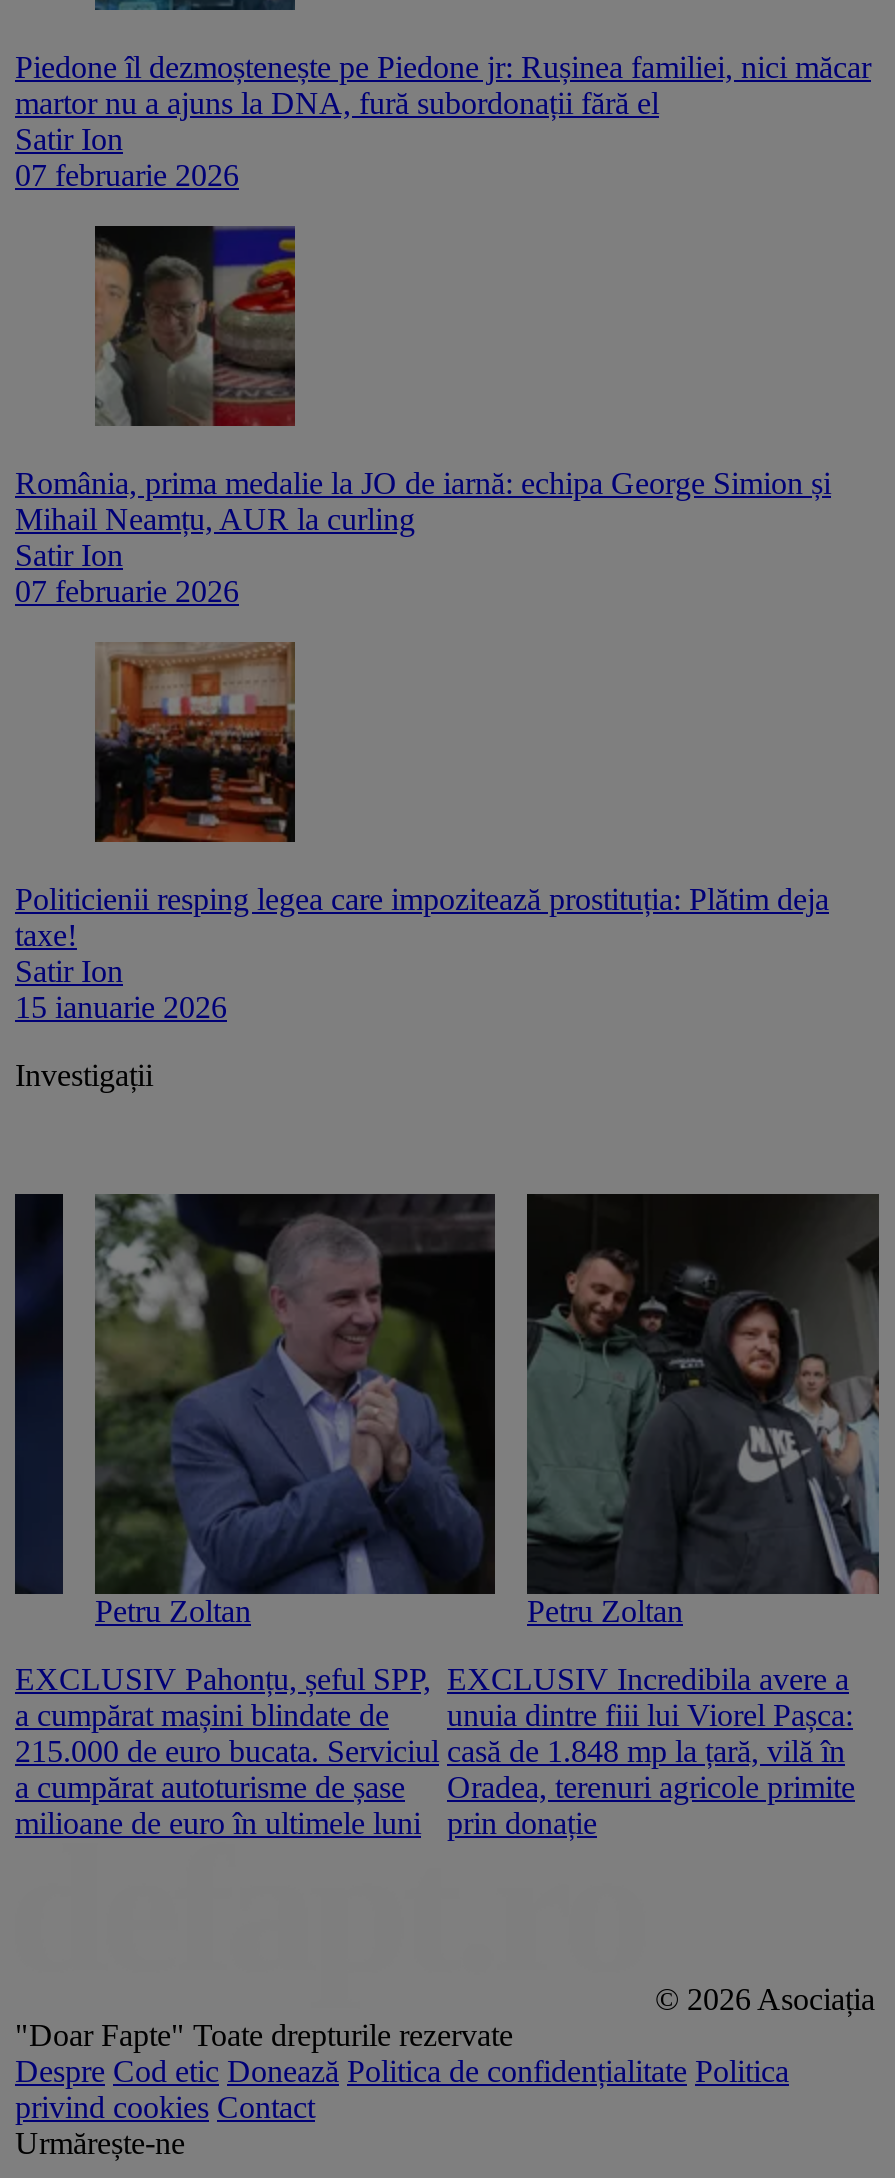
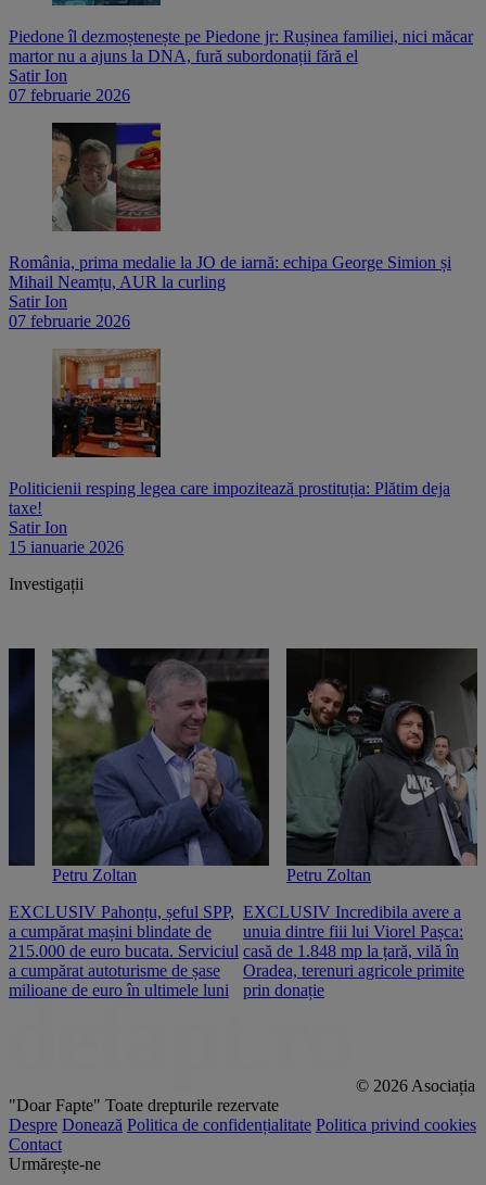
- Despre Cod etic Donează Politica de confidențialitate Politica
- privind cookies Contact
+ Despre Donează Politica de confidențialitate Politica privind cookies
+ Contact
